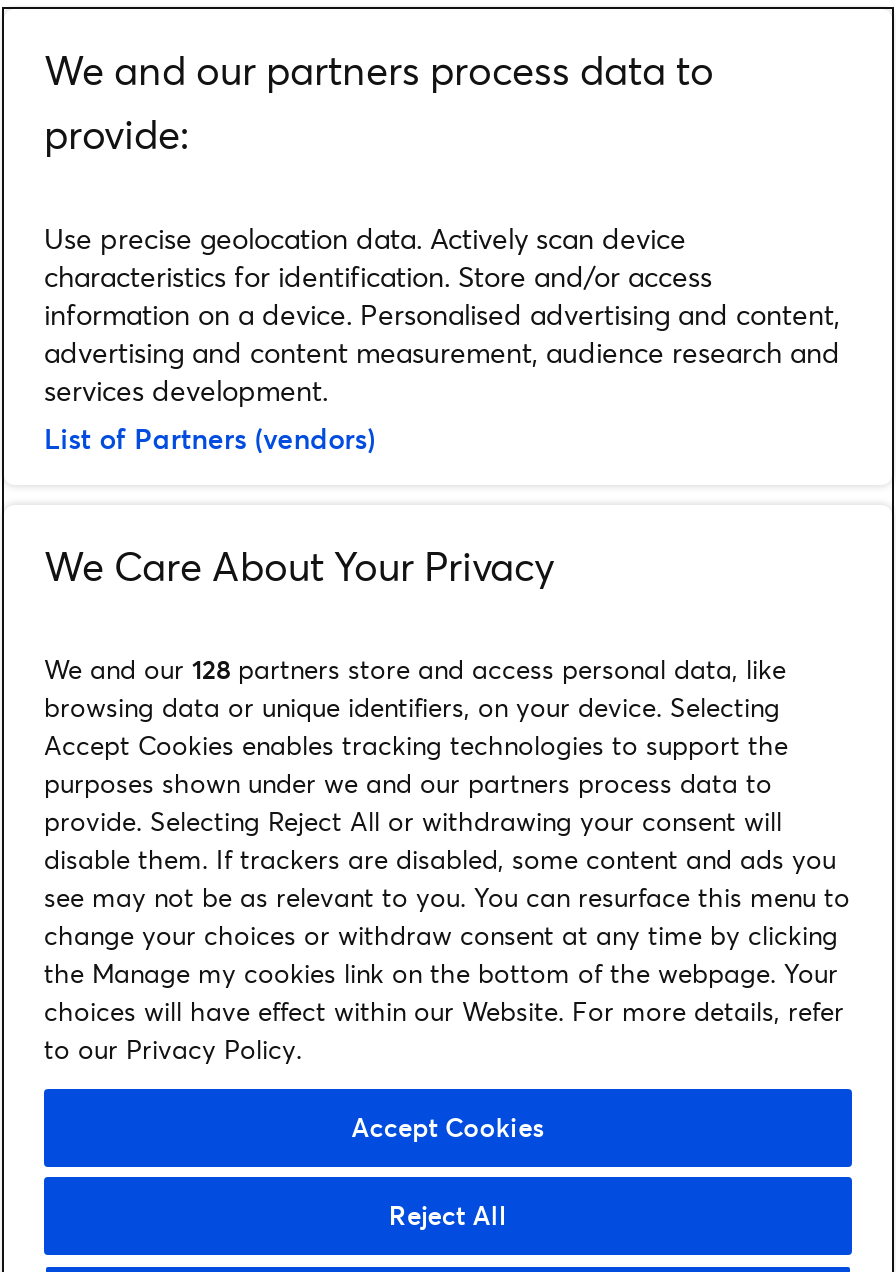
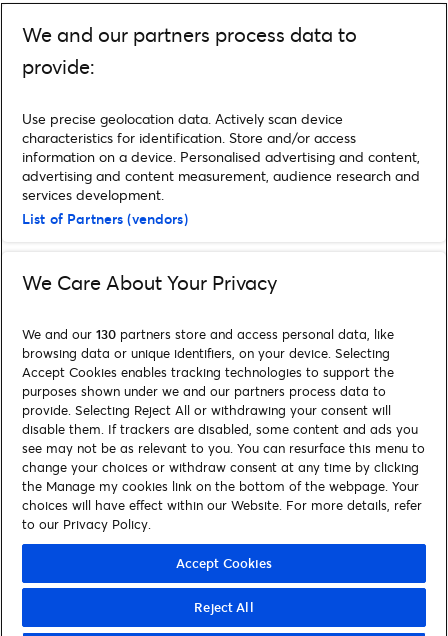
- We and our 128 partners store and access personal data, like
+ We and our 130 partners store and access personal data, like
